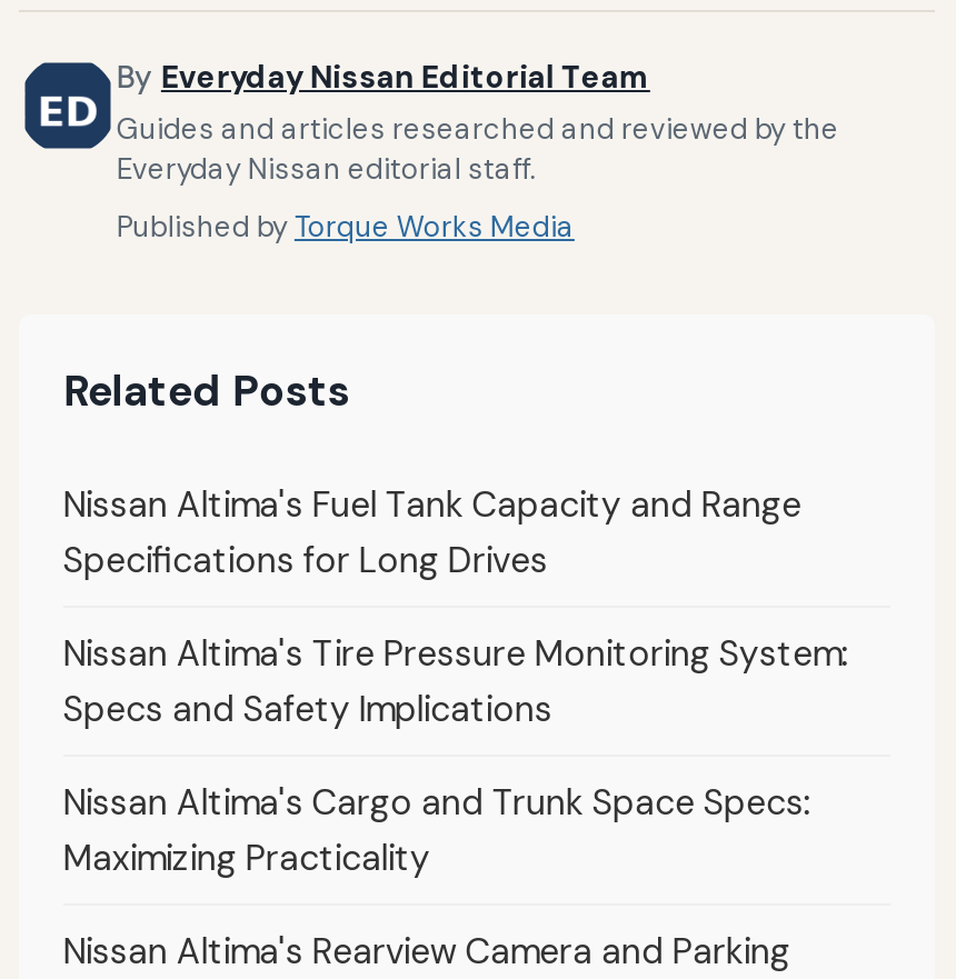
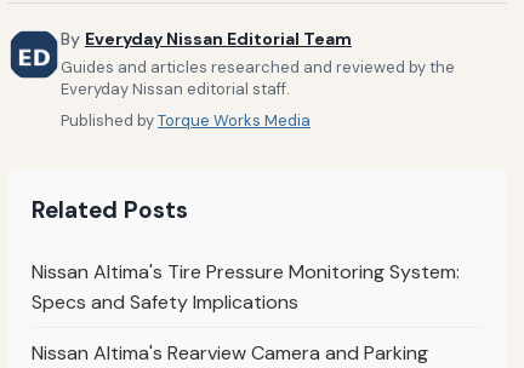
- Nissan Altima's Fuel Tank Capacity and Range
- Specifications for Long Drives

- Nissan Altima's Cargo and Trunk Space Specs:
- Maximizing Practicality
